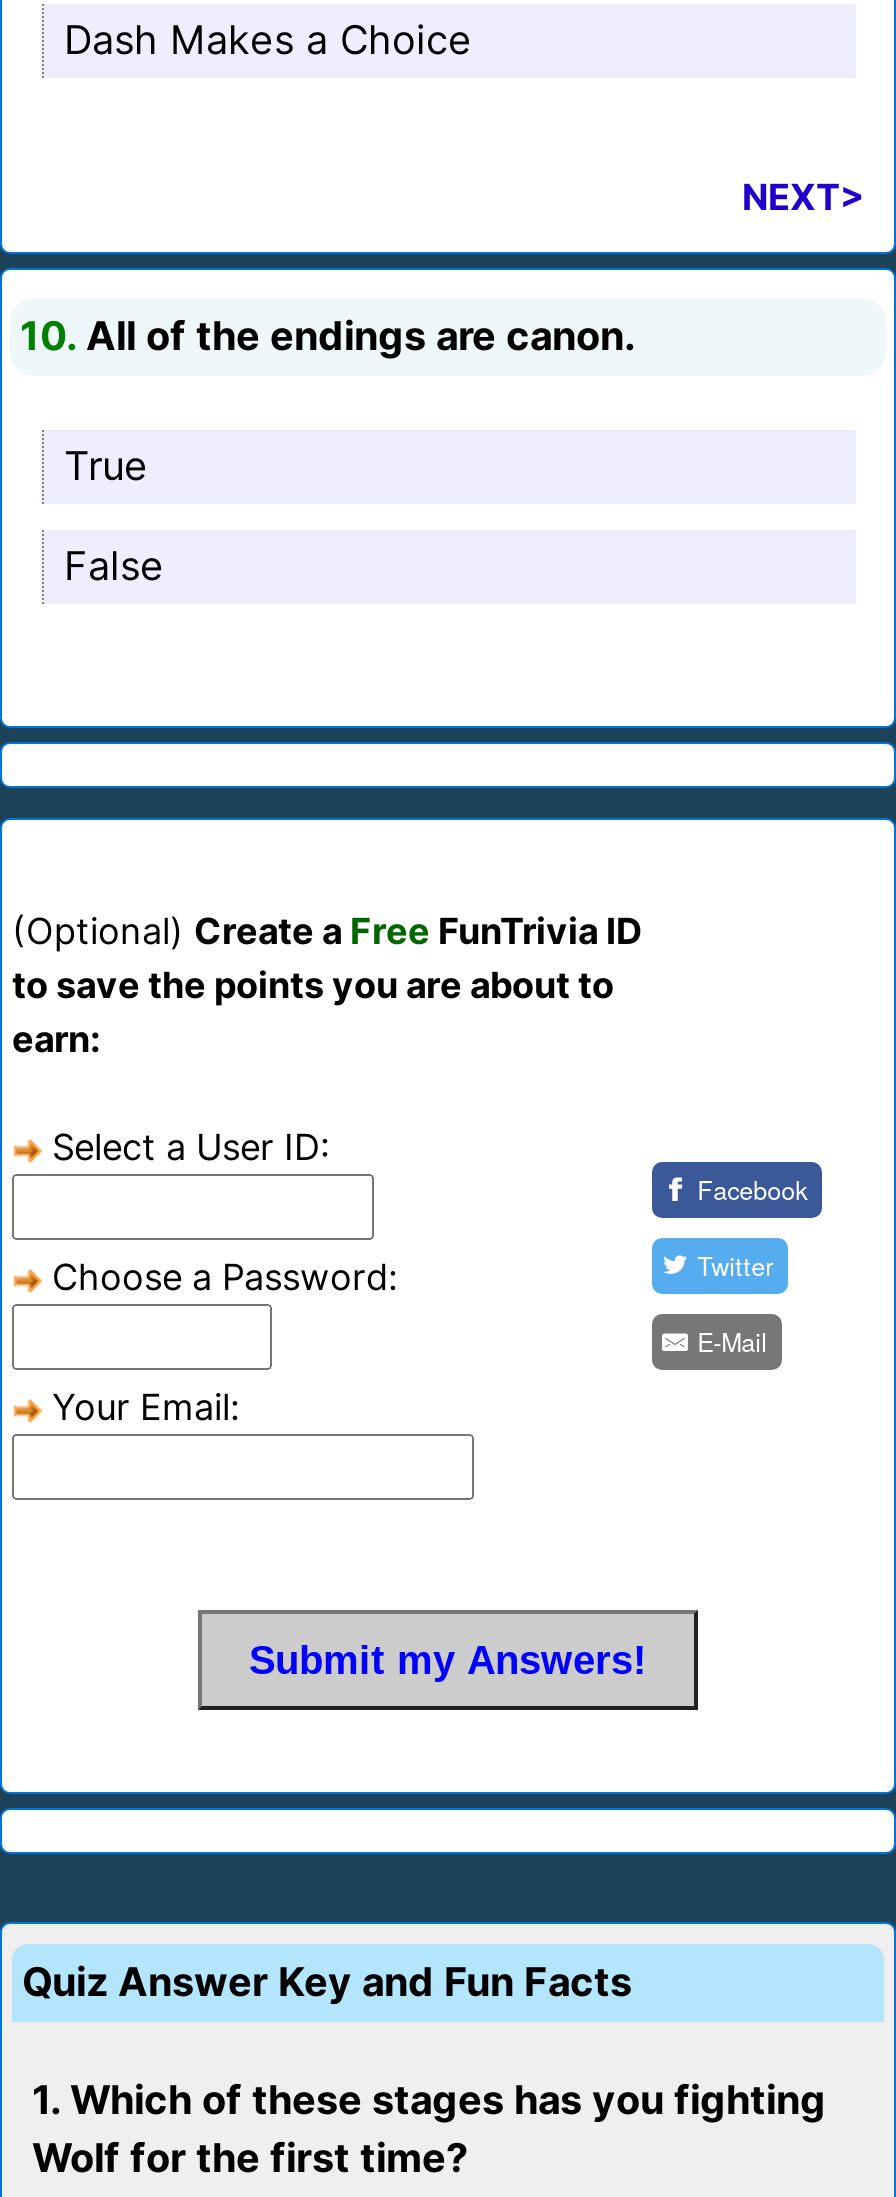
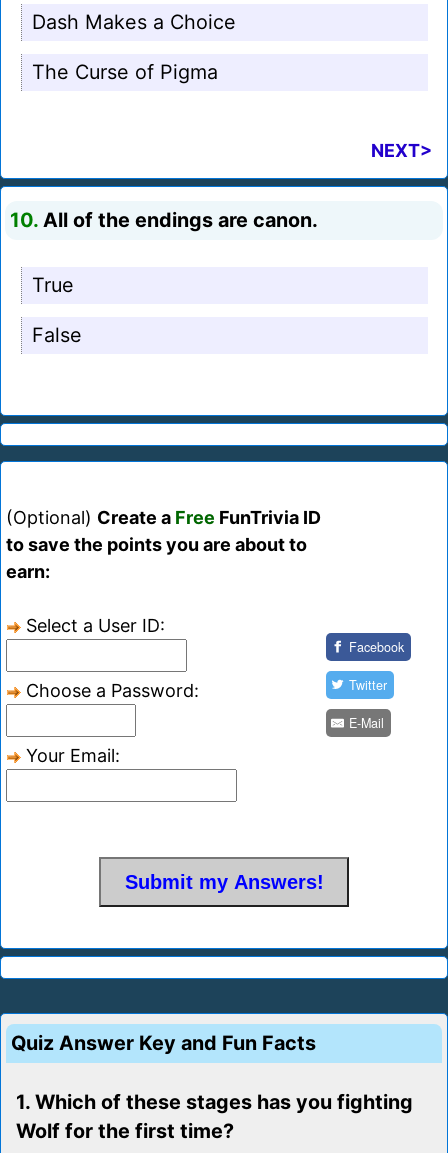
+ The Curse of Pigma
